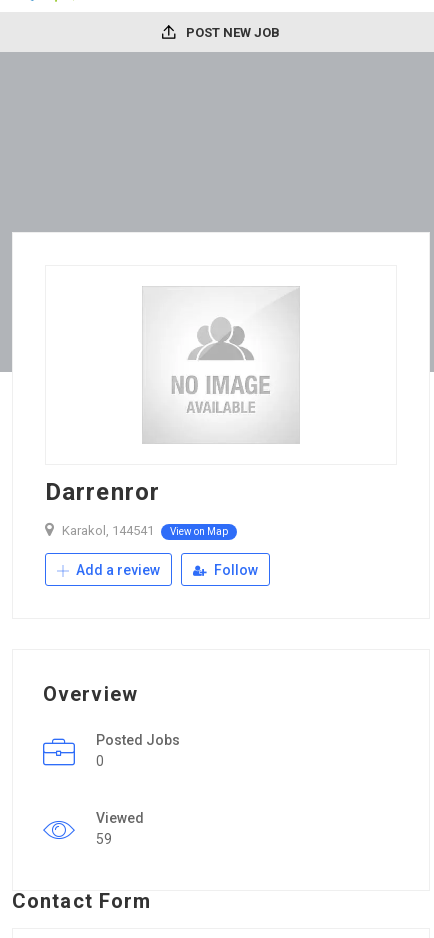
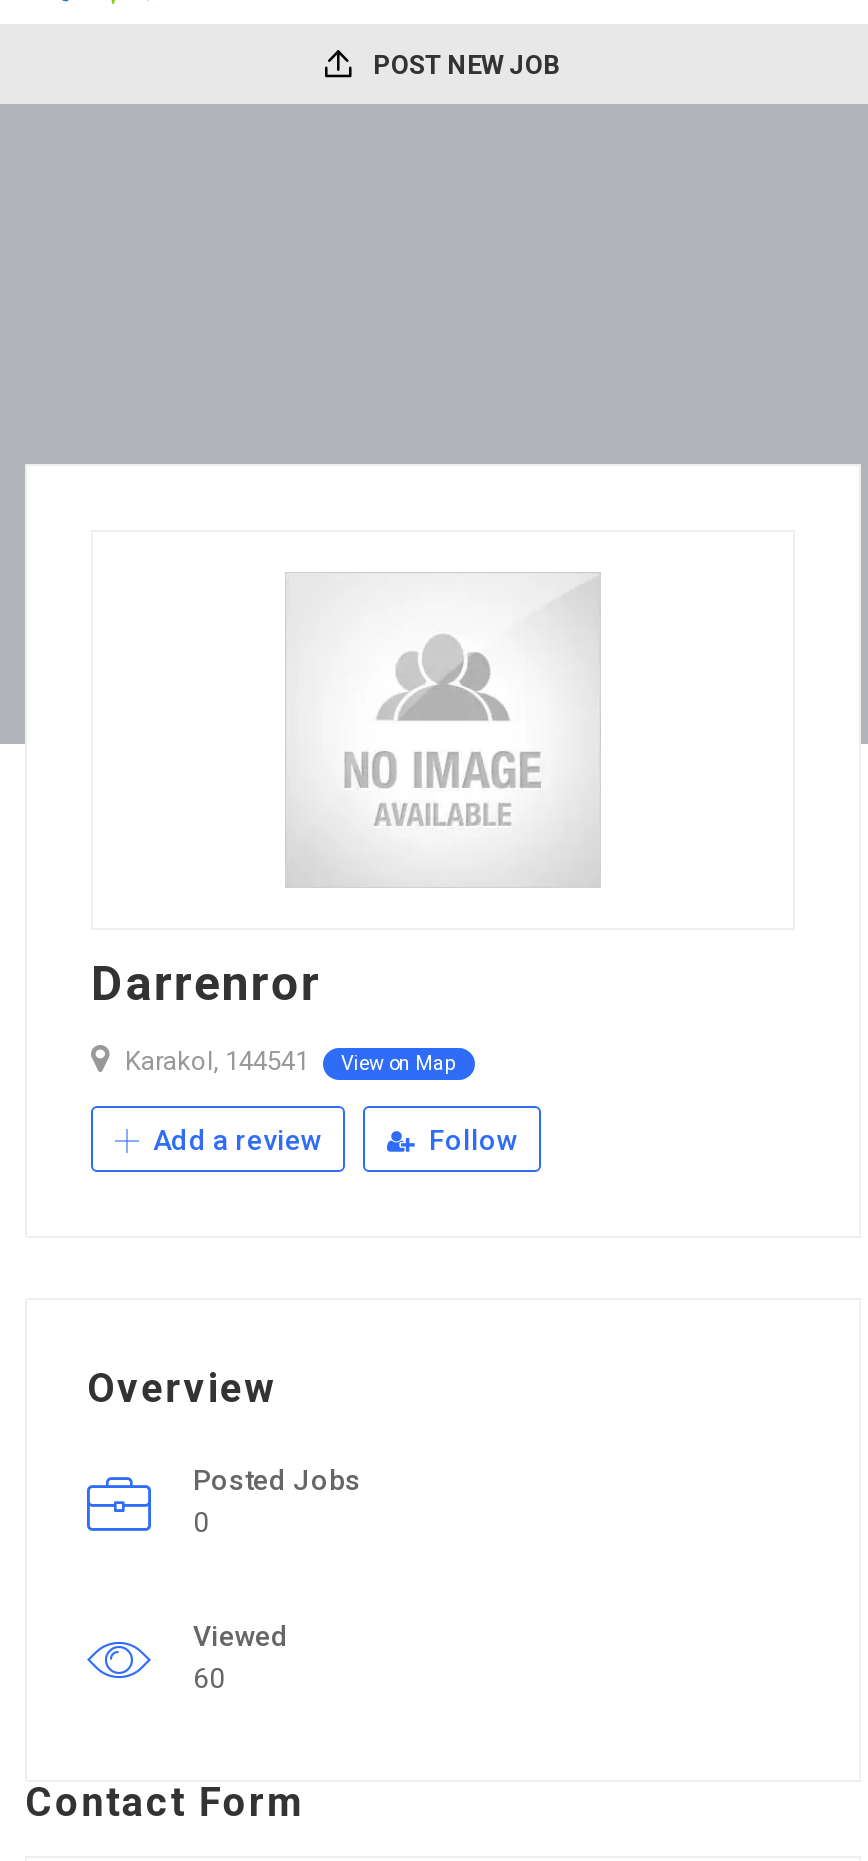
- 59
+ 60
